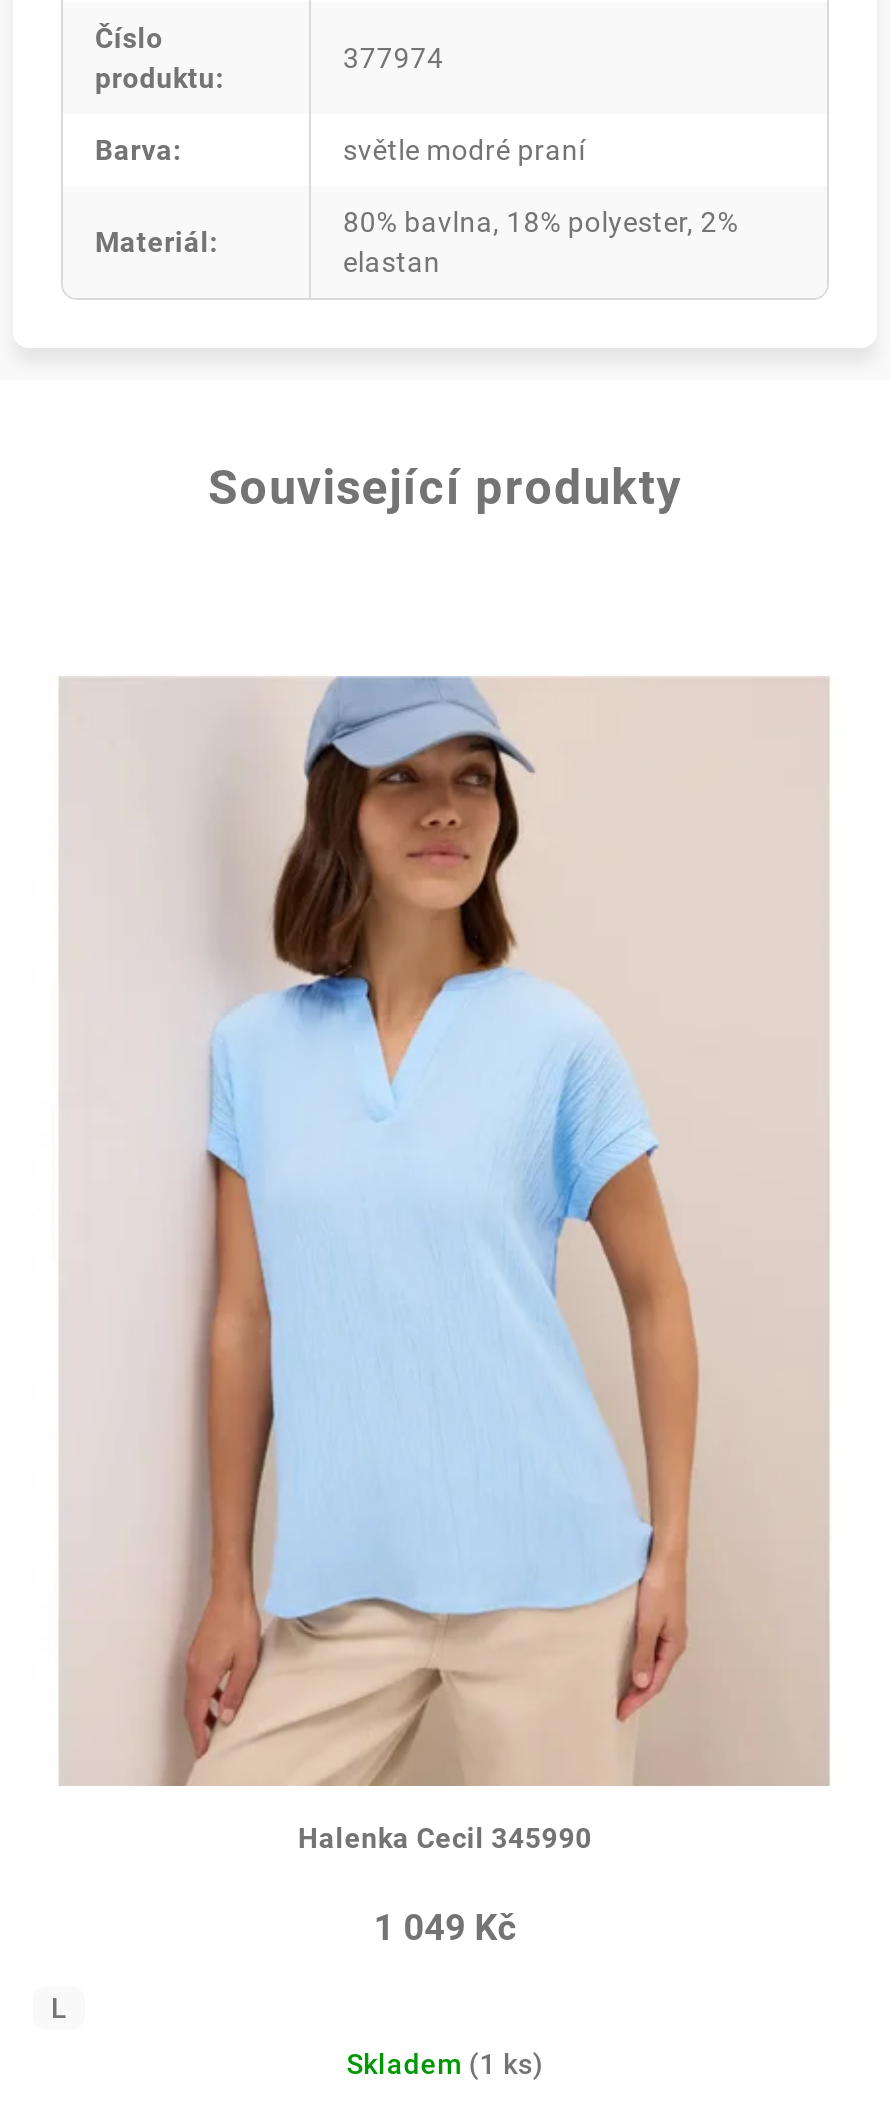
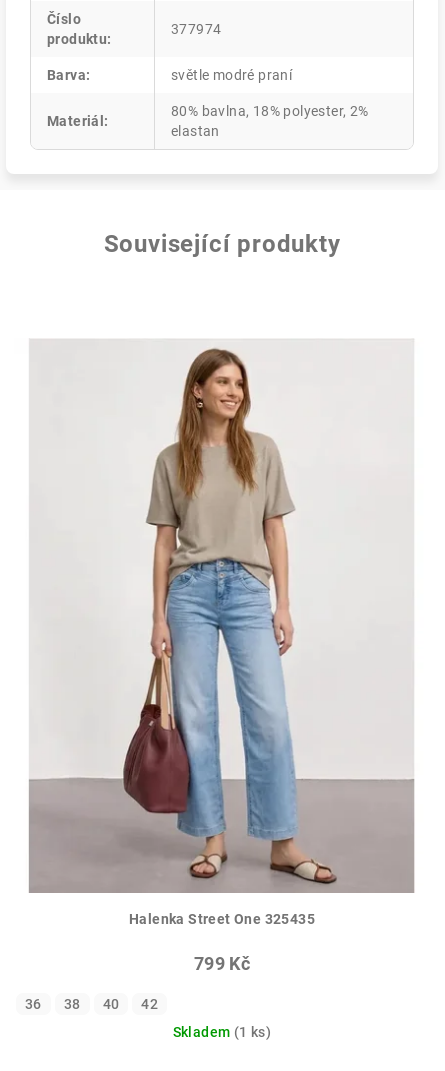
- [image]
- Halenka Cecil 345990
+ [image]
+ Halenka Street One 325435

- 1 049 Kč
+ 799 Kč

- L
+ 36
+ 38
+ 40
+ 42
